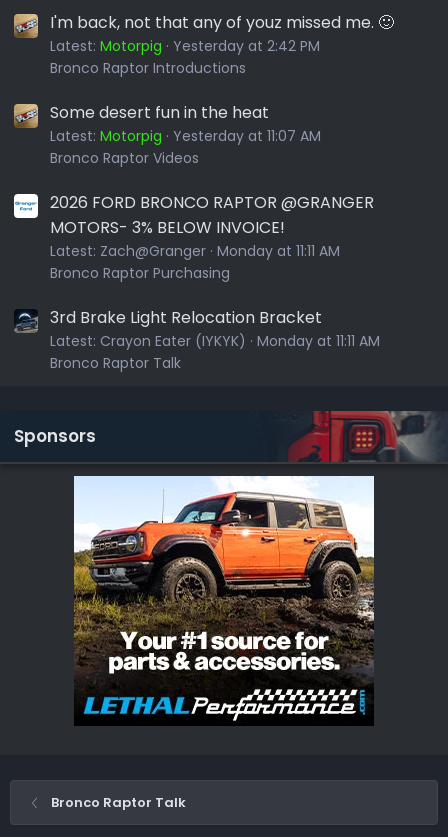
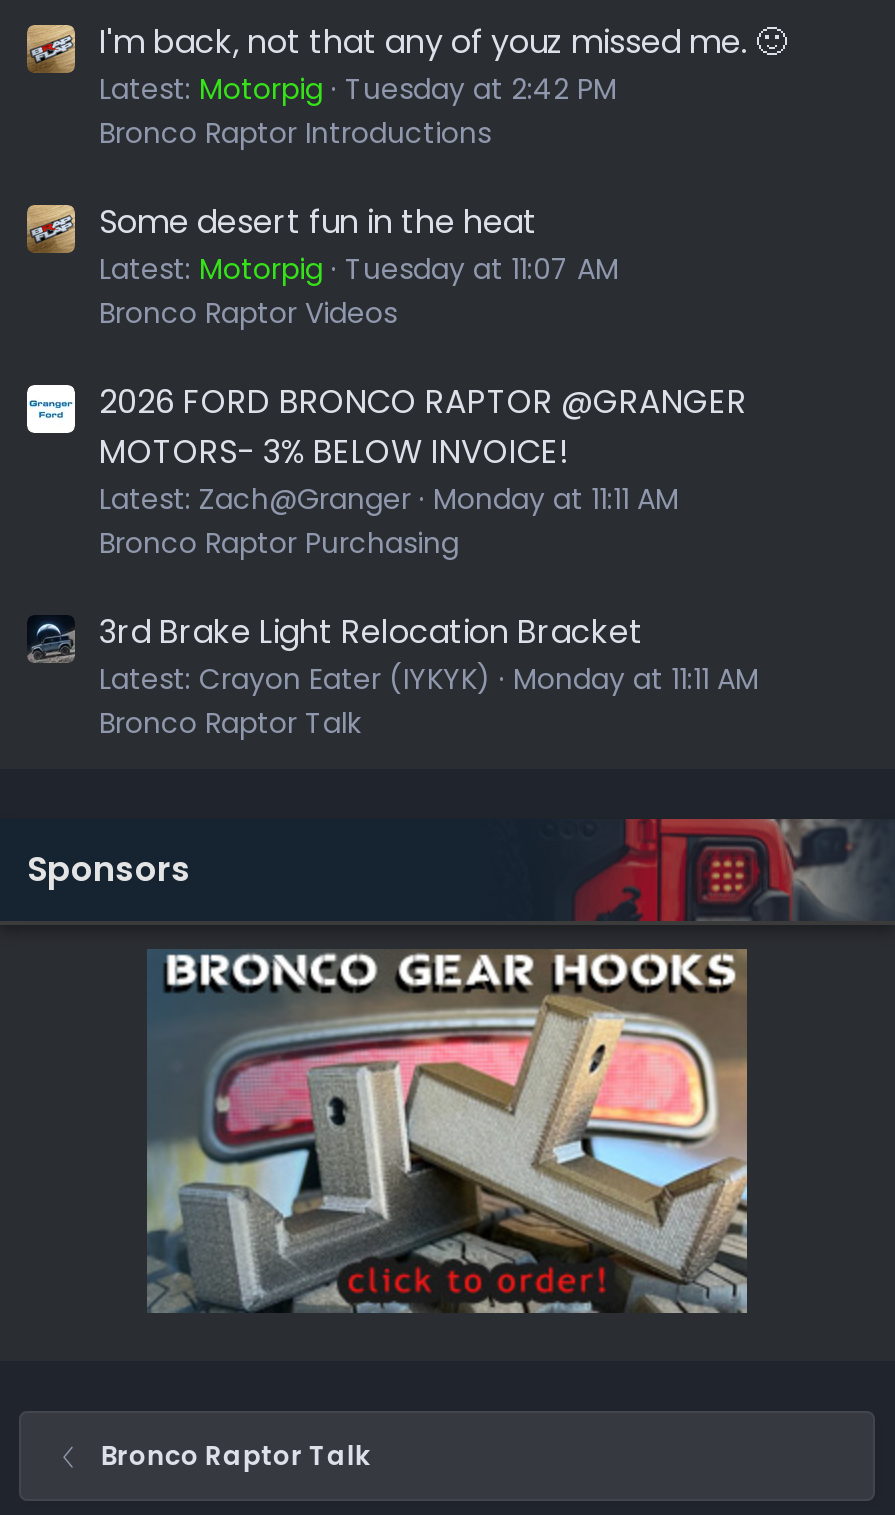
- Latest: Motorpig Yesterday at 2:42 PM
+ Latest: Motorpig Tuesday at 2:42 PM

- Latest: Motorpig Yesterday at 11:07 AM
+ Latest: Motorpig Tuesday at 11:07 AM

- [image]
+ [image]
